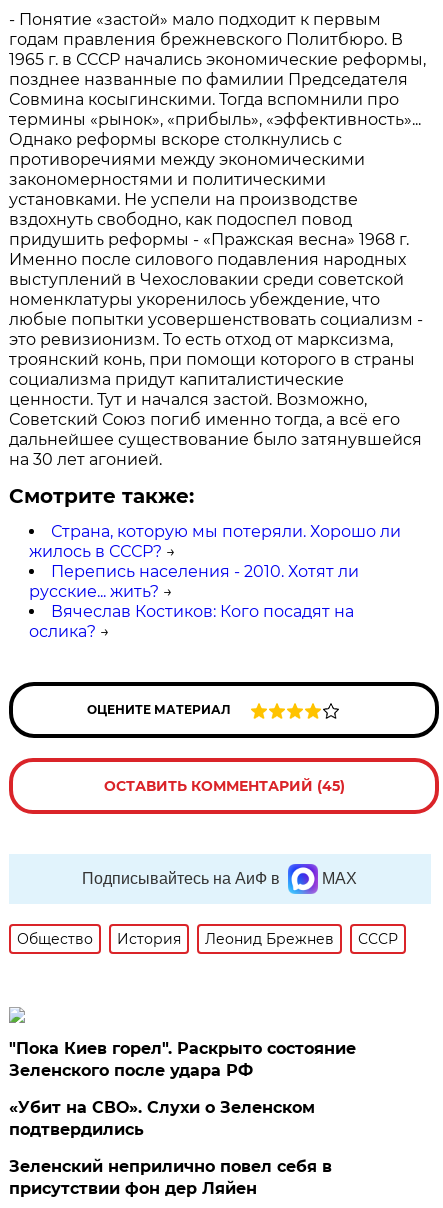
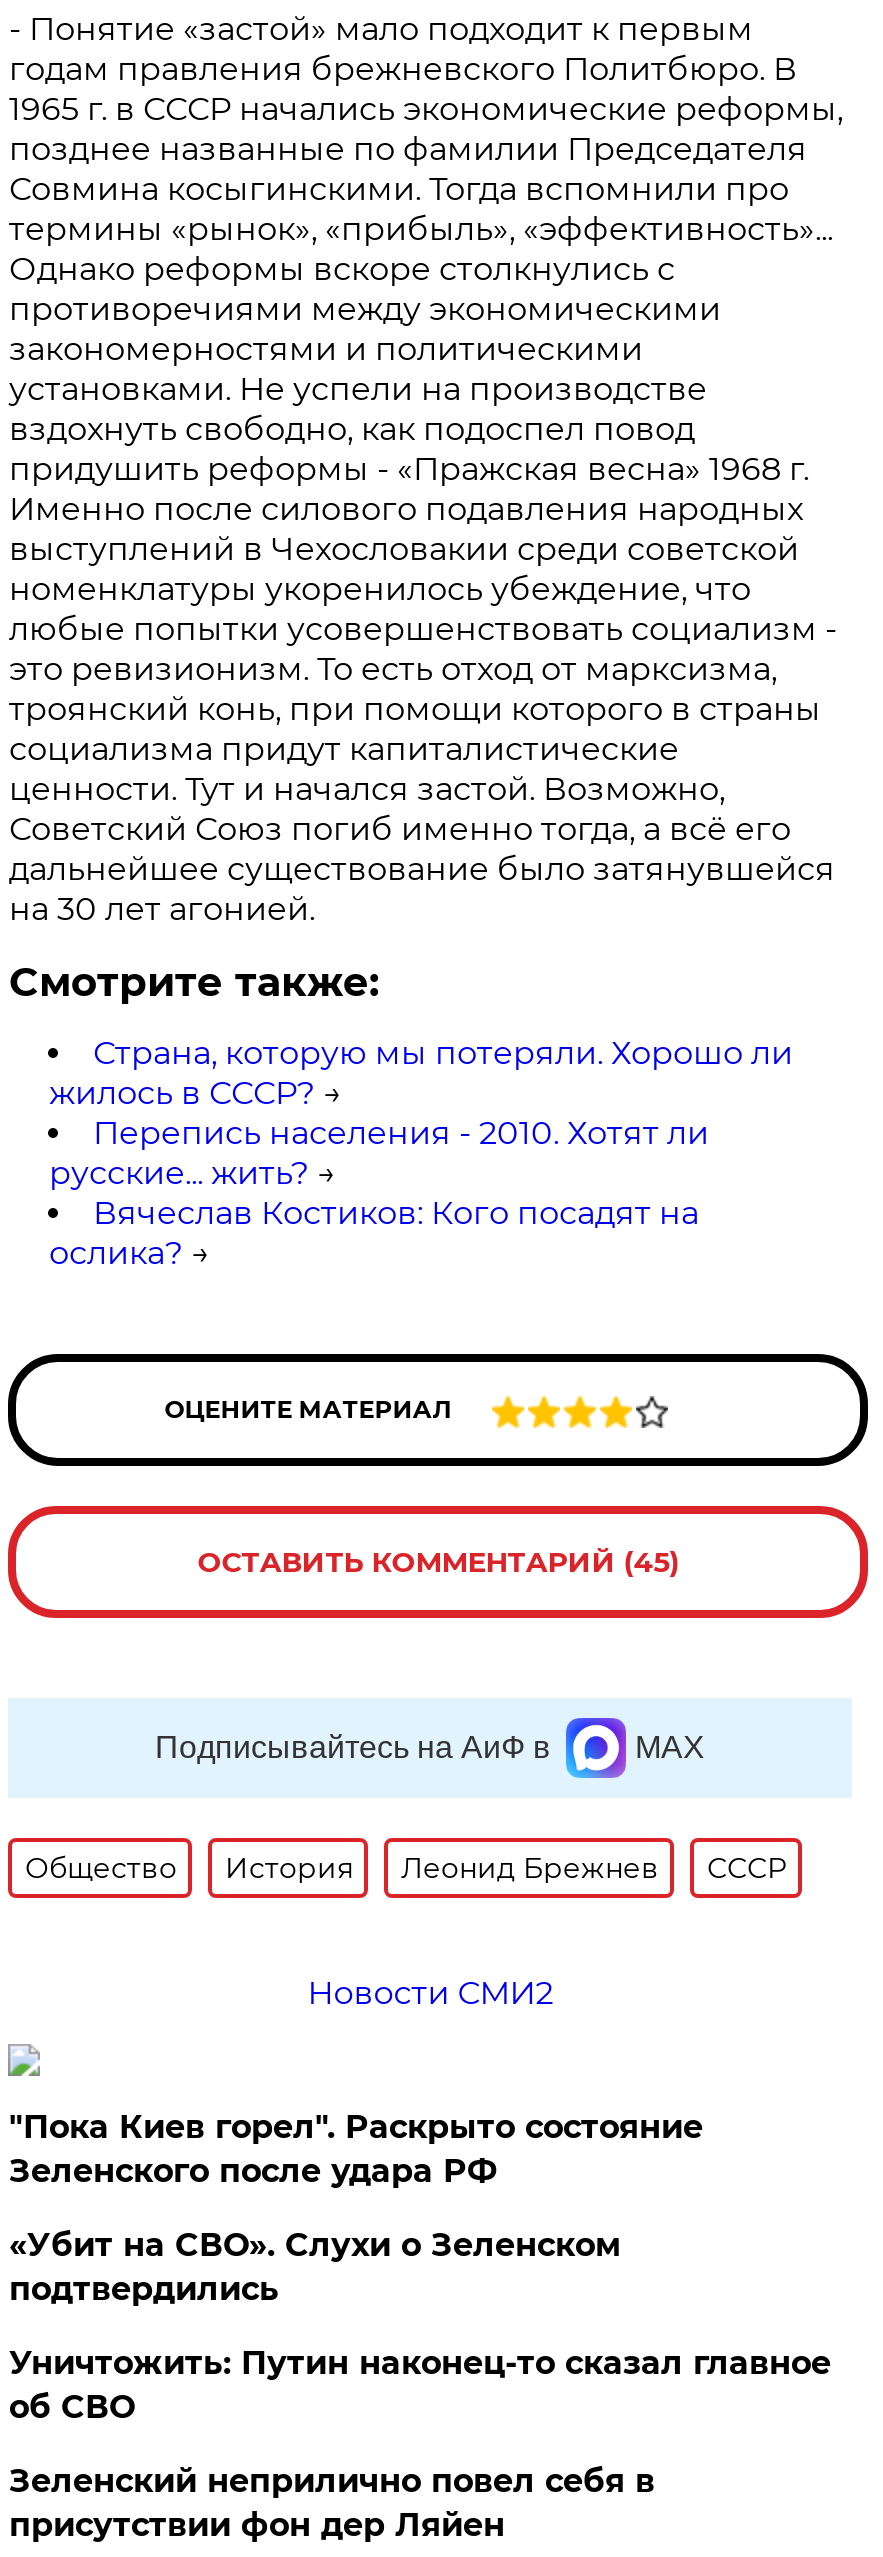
+ Новости СМИ2

+ Уничтожить: Путин наконец-то сказал главное
+ об СВО
